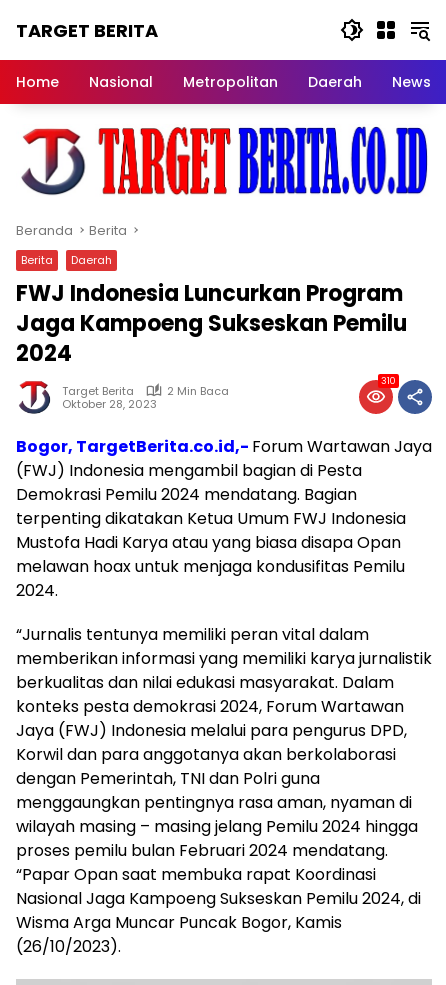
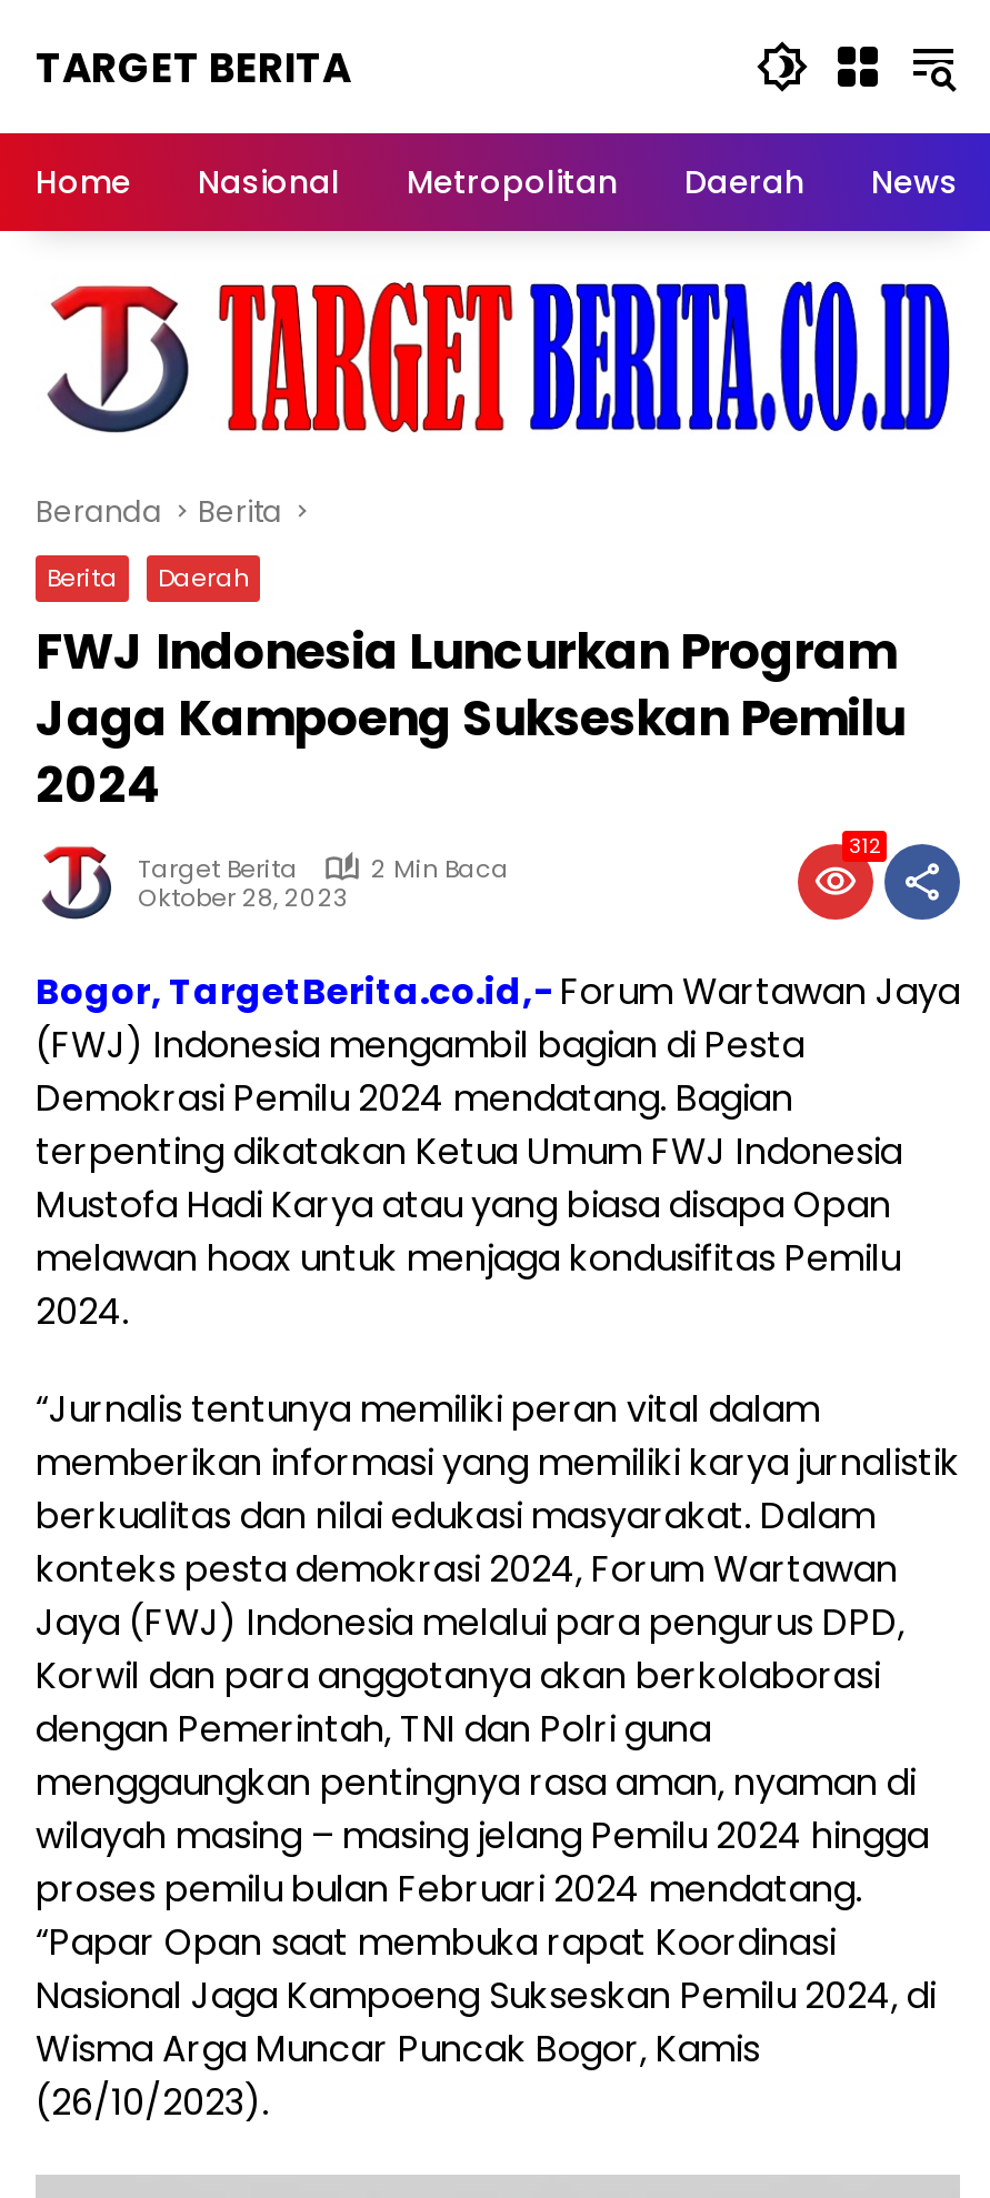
- 310
+ 312
